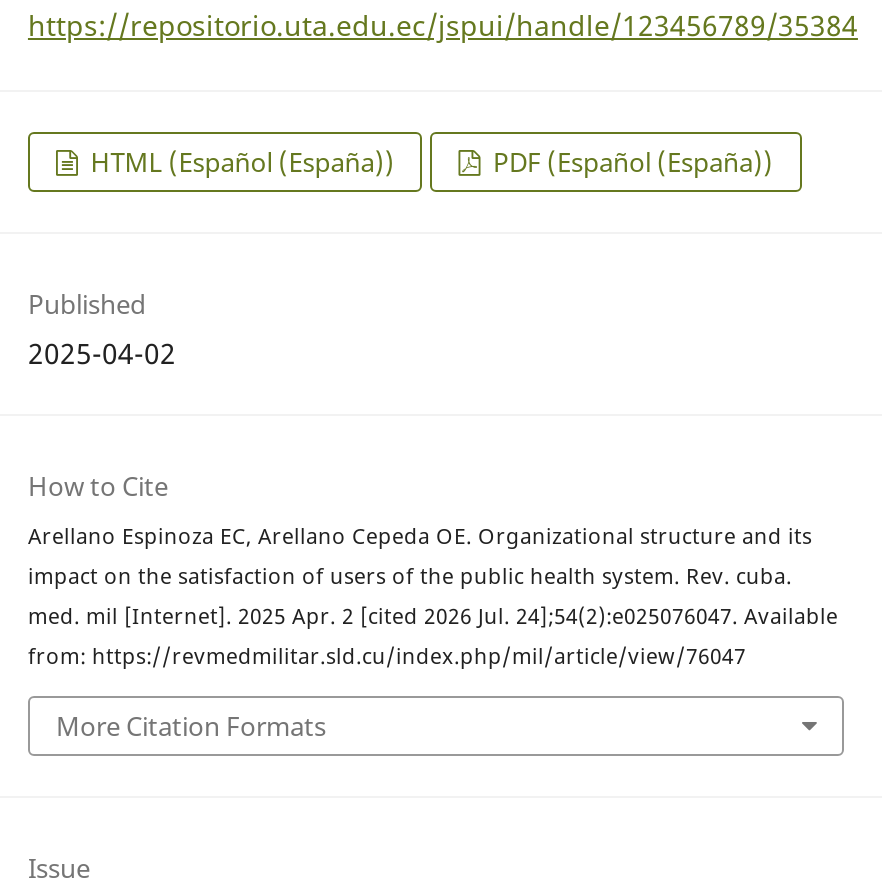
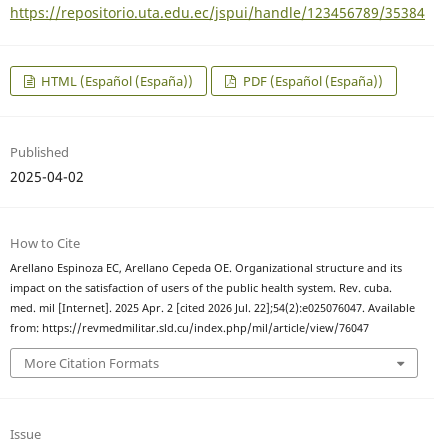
- med. mil [Internet]. 2025 Apr. 2 [cited 2026 Jul. 24];54(2):e025076047. Available
+ med. mil [Internet]. 2025 Apr. 2 [cited 2026 Jul. 22];54(2):e025076047. Available
